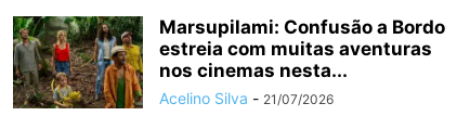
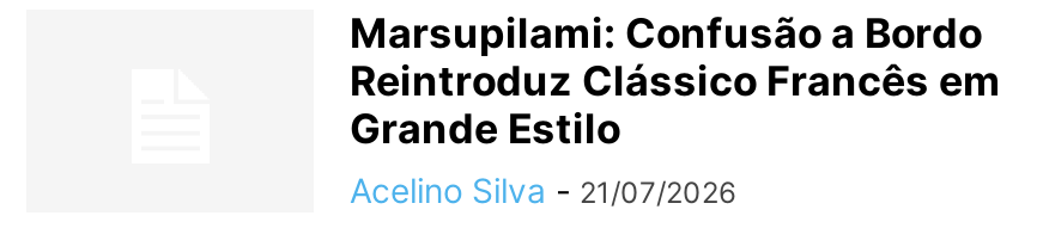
- [image]

- estreia com muitas aventuras
- nos cinemas nesta...
+ Reintroduz Clássico Francês em
+ Grande Estilo
